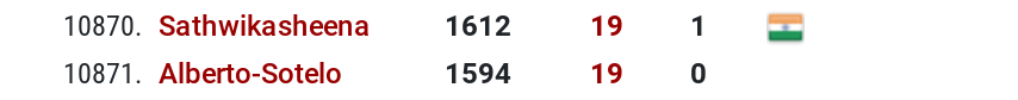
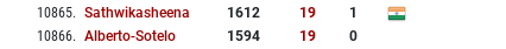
- 10870. Sathwikasheena
+ 10865. Sathwikasheena

- 10871. Alberto-Sotelo
+ 10866. Alberto-Sotelo
